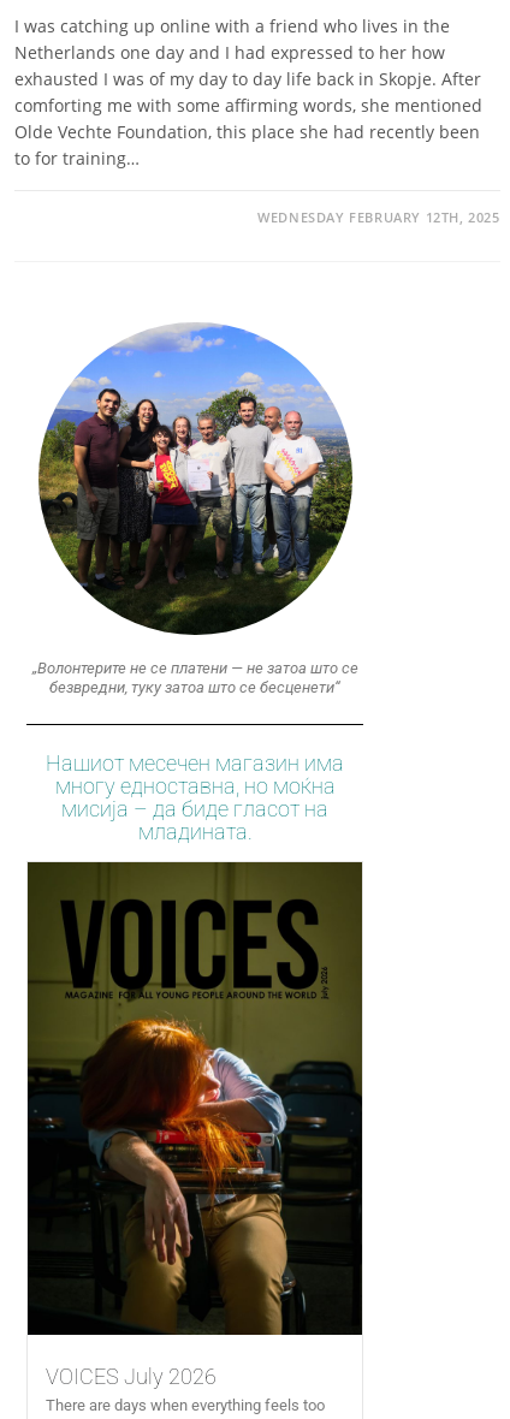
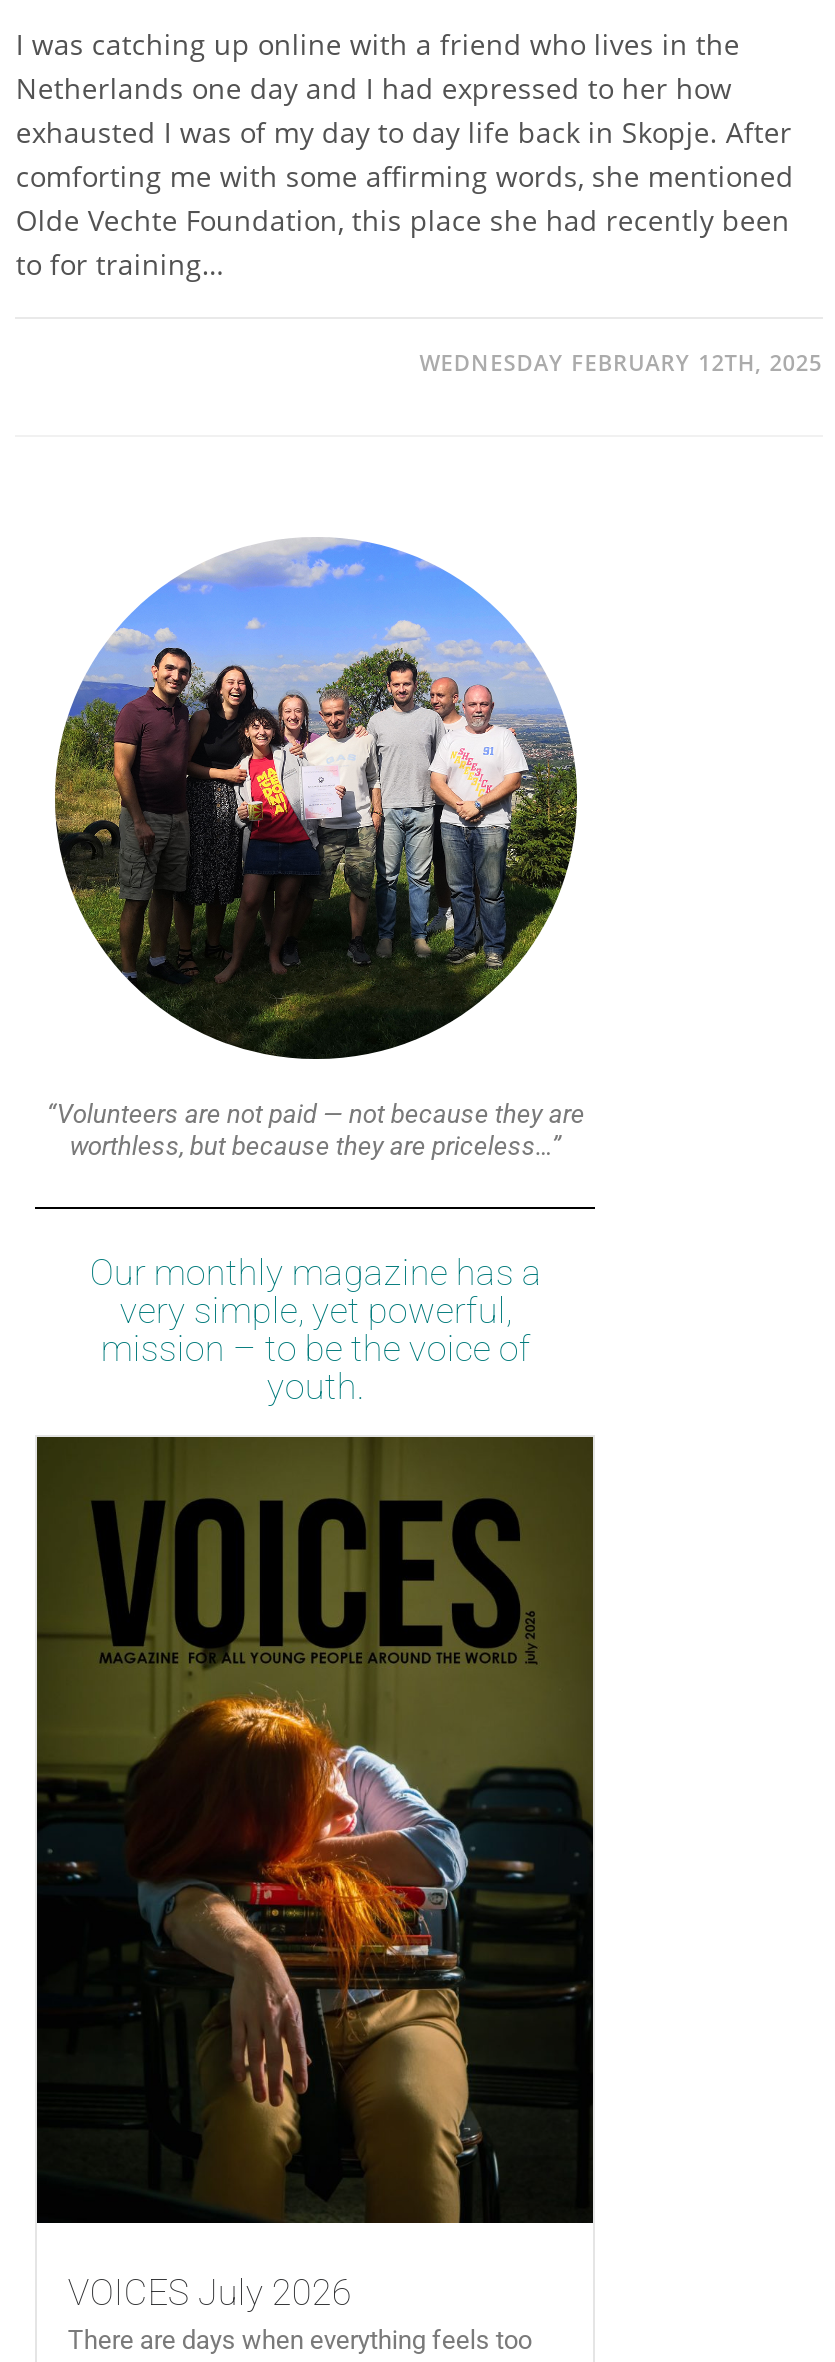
- „Волонтерите не се платени — не затоа што се
- безвредни, туку затоа што се бесценети“
+ “Volunteers are not paid — not because they are
+ worthless, but because they are priceless…”

- Нашиот месечен магазин има
- многу едноставна, но моќна
- мисија – да биде гласот на
- младината.
+ Our monthly magazine has a
+ very simple, yet powerful,
+ mission – to be the voice of
+ youth.
